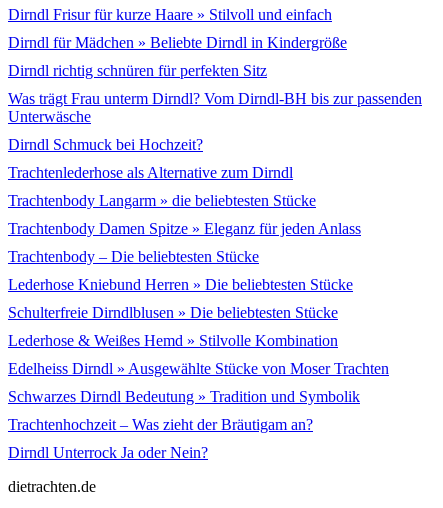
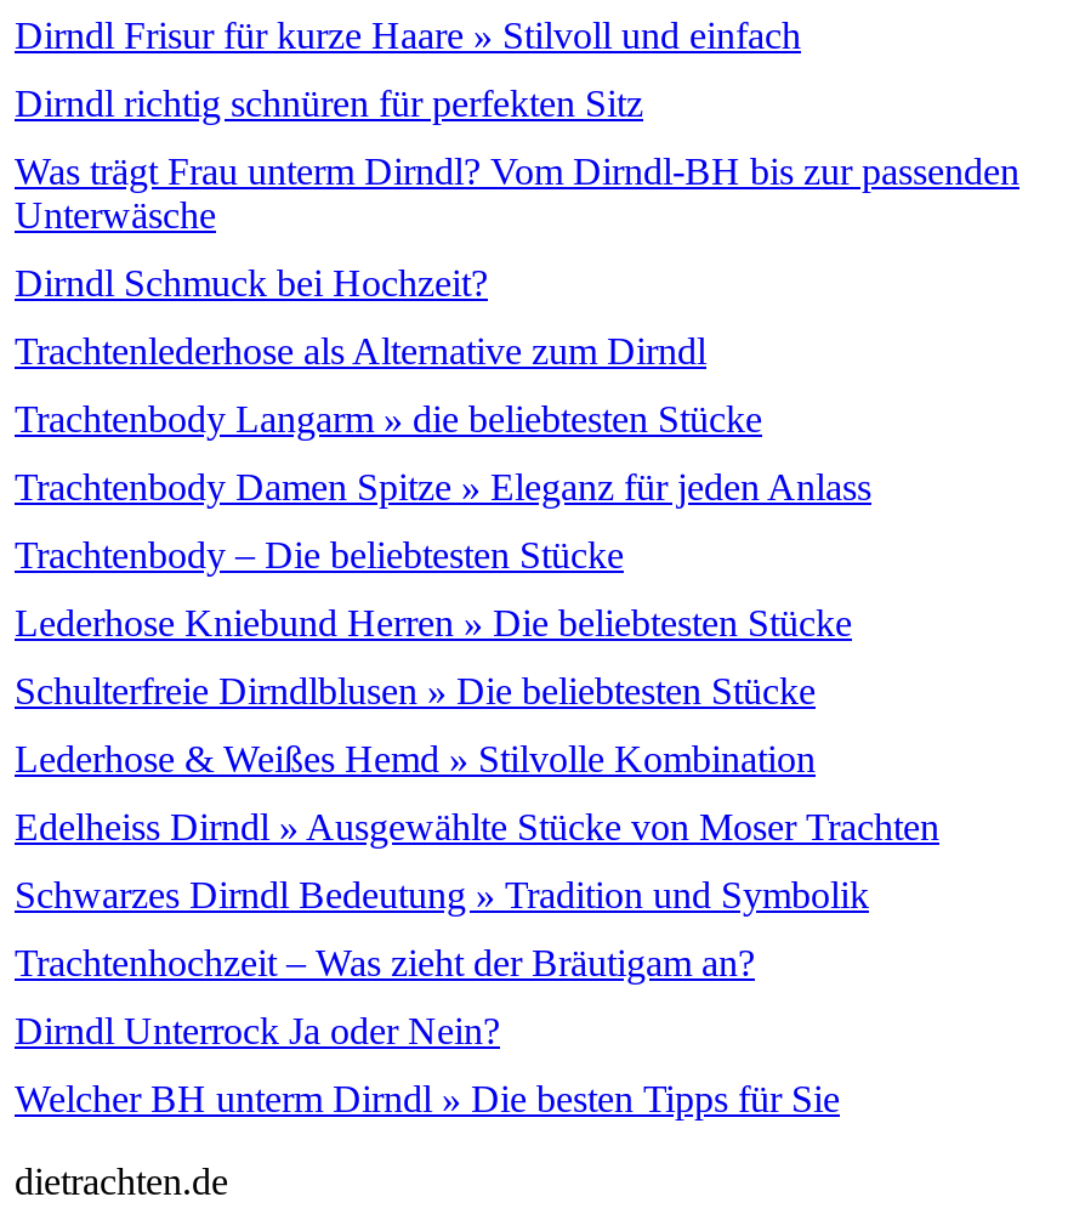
- Dirndl für Mädchen » Beliebte Dirndl in Kindergröße

moved up: Dirndl richtig schnüren für perfekten Sitz | Was trägt Frau unterm Dirndl? Vom Dirndl-BH bis zur passenden | Unterwäsche | ... | Trachtenhochzeit – Was zieht der Bräutigam an? | Dirndl Unterrock Ja oder Nein?

+ Welcher BH unterm Dirndl » Die besten Tipps für Sie
